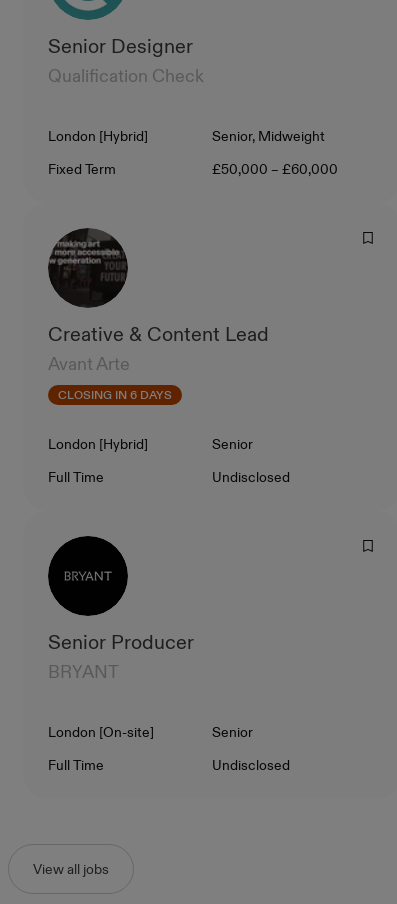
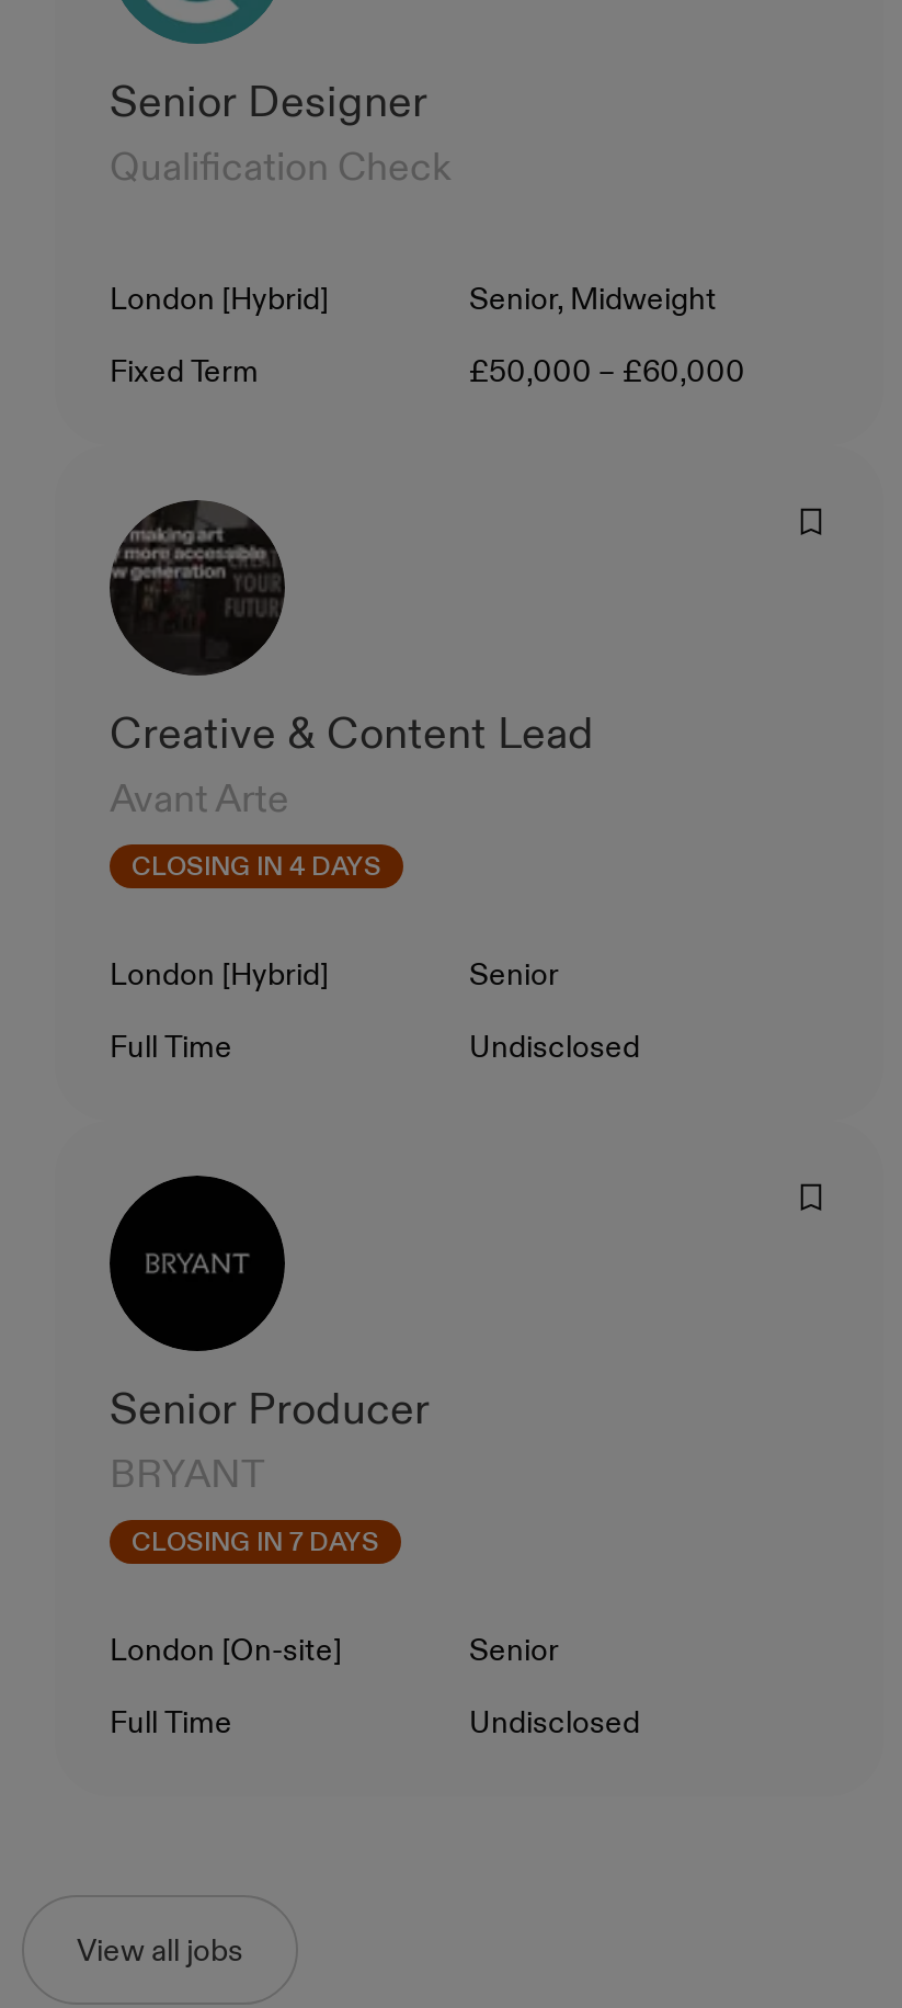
- CLOSING IN 6 DAYS
+ CLOSING IN 4 DAYS

+ CLOSING IN 7 DAYS
